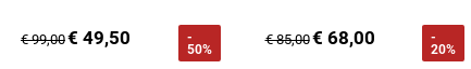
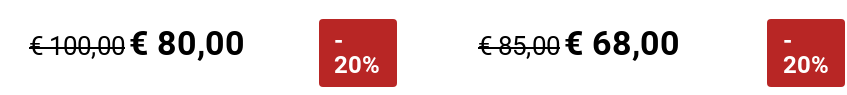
- € 99,00 € 49,50
+ € 100,00 € 80,00

- 50%
+ 20%
